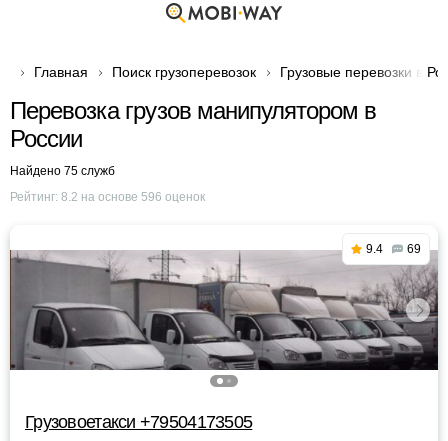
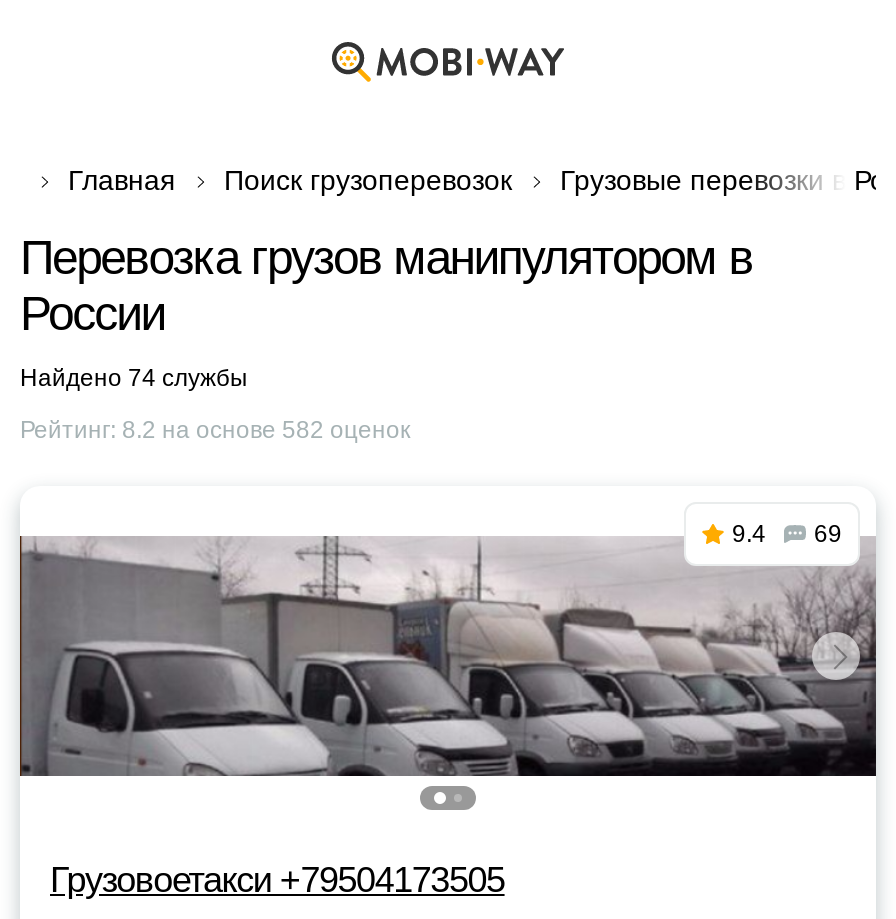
- Найдено 75 служб
+ Найдено 74 службы

- Рейтинг: 8.2 на основе 596 оценок
+ Рейтинг: 8.2 на основе 582 оценок
